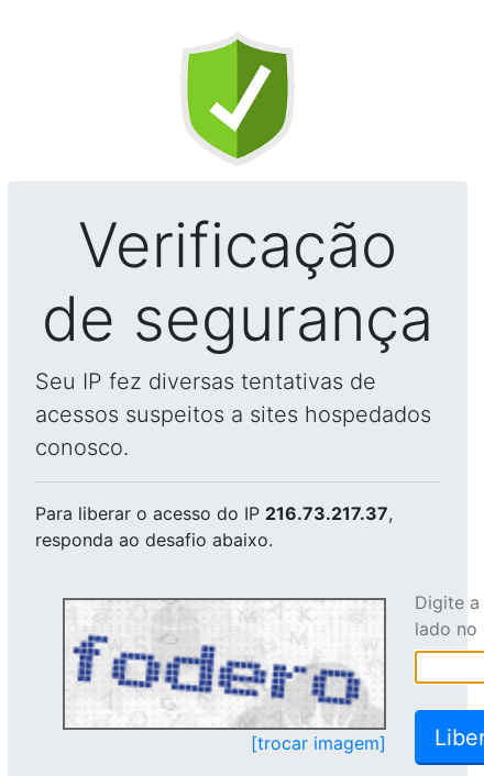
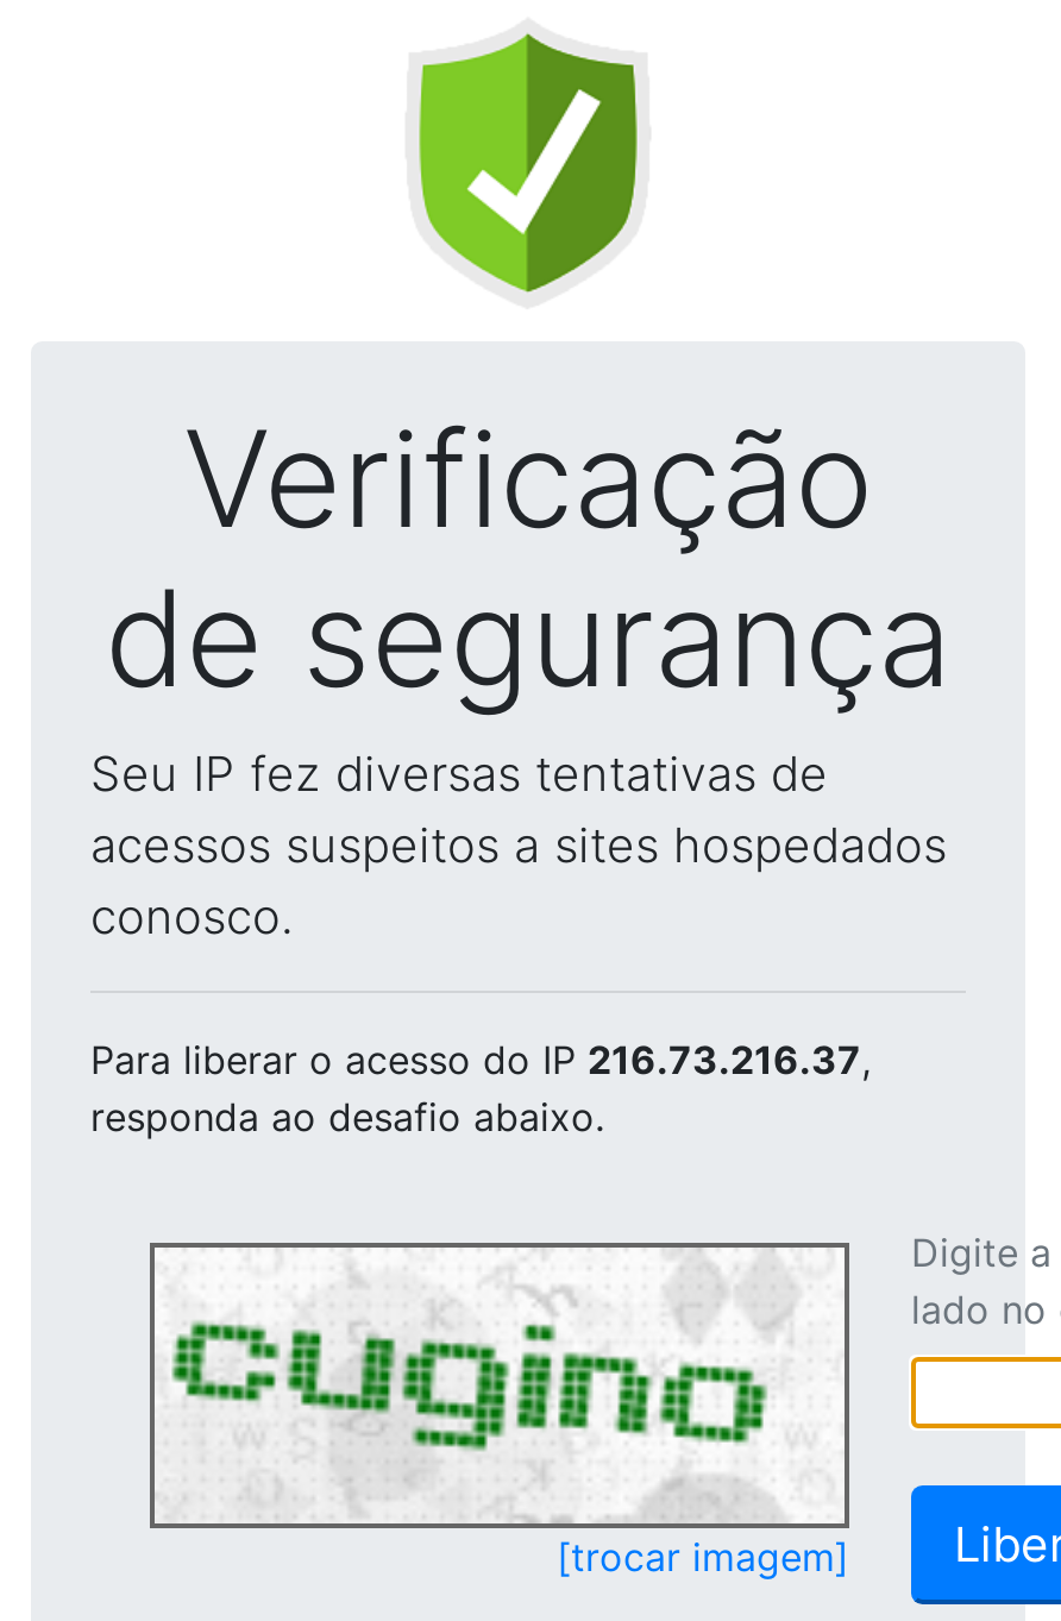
- Para liberar o acesso do IP 216.73.217.37,
+ Para liberar o acesso do IP 216.73.216.37,

- [image]
+ [image]
